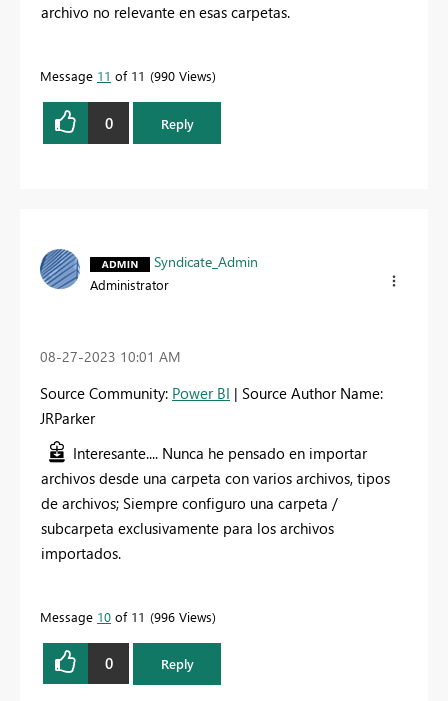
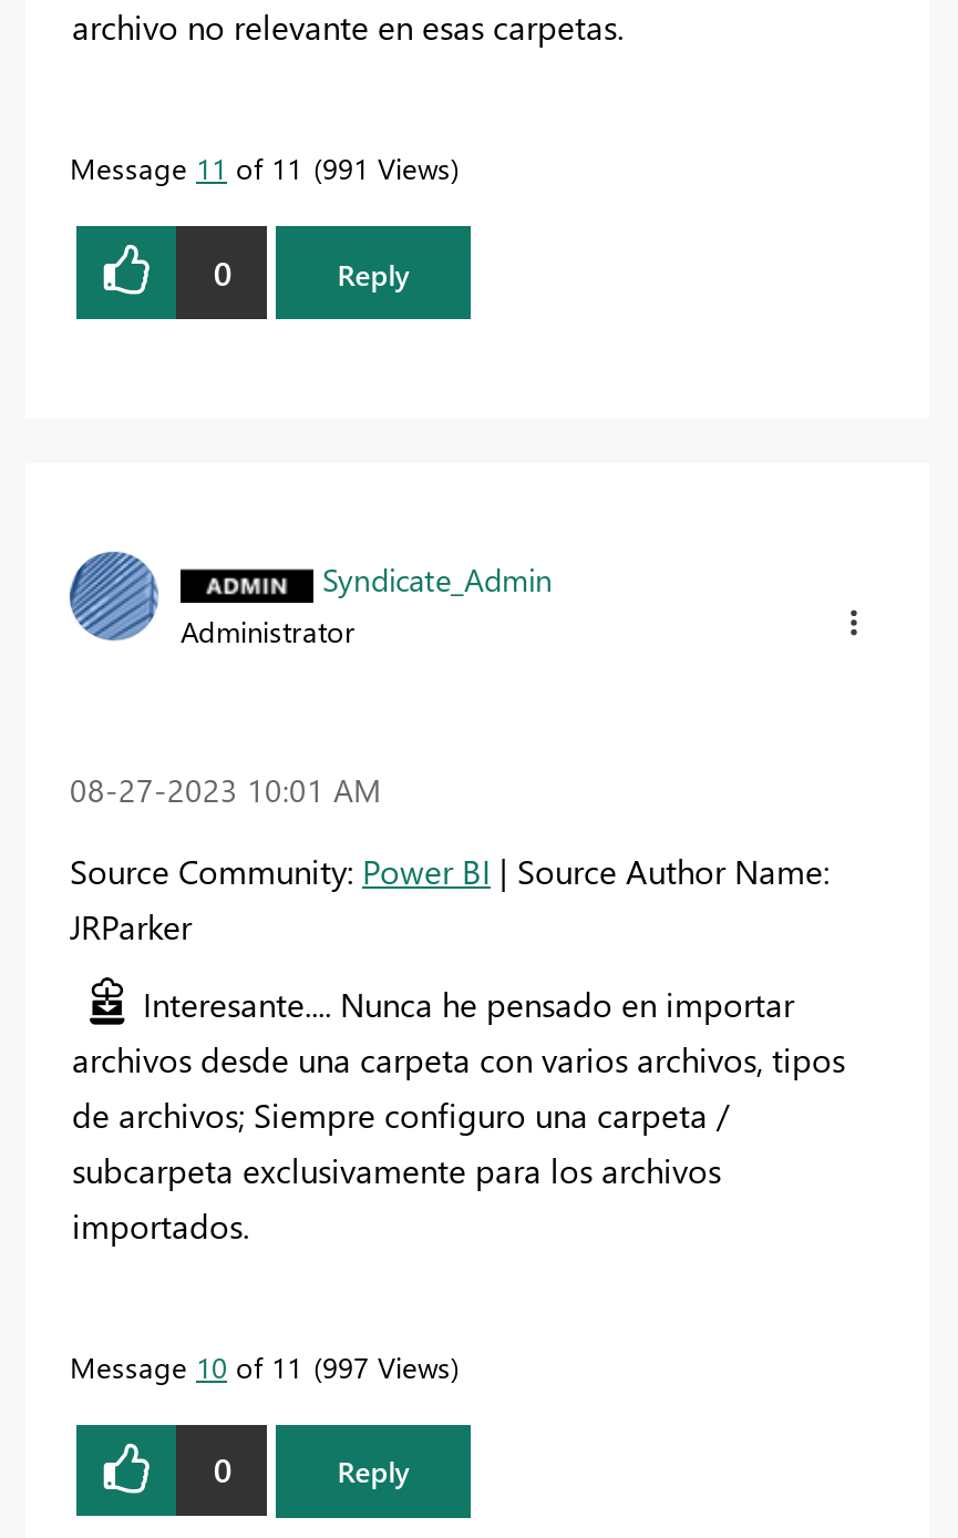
- Message 11 of 11 990 Views
+ Message 11 of 11 991 Views

- Message 10 of 11 996 Views
+ Message 10 of 11 997 Views
